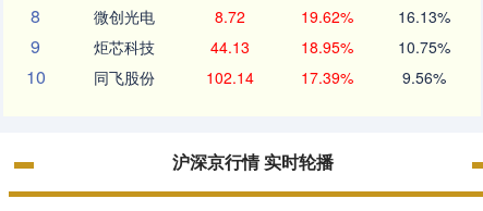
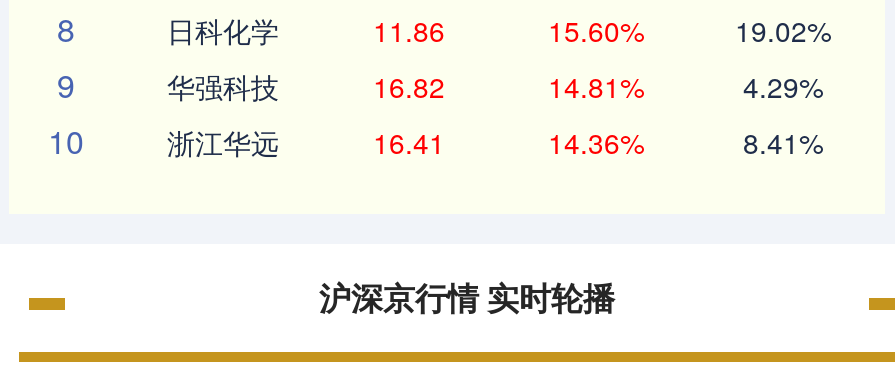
- 微创光电
- 8.72
- 19.62%
- 16.13%
+ 日科化学
+ 11.86
+ 15.60%
+ 19.02%

- 炬芯科技
+ 华强科技

- 44.13
+ 16.82

- 18.95%
+ 14.81%

- 10.75%
+ 4.29%

- 同飞股份
- 102.14
- 17.39%
- 9.56%
+ 浙江华远
+ 16.41
+ 14.36%
+ 8.41%
